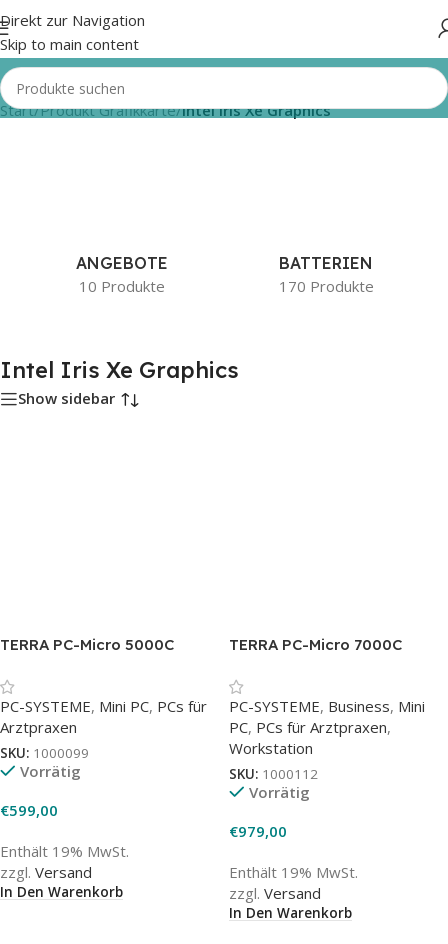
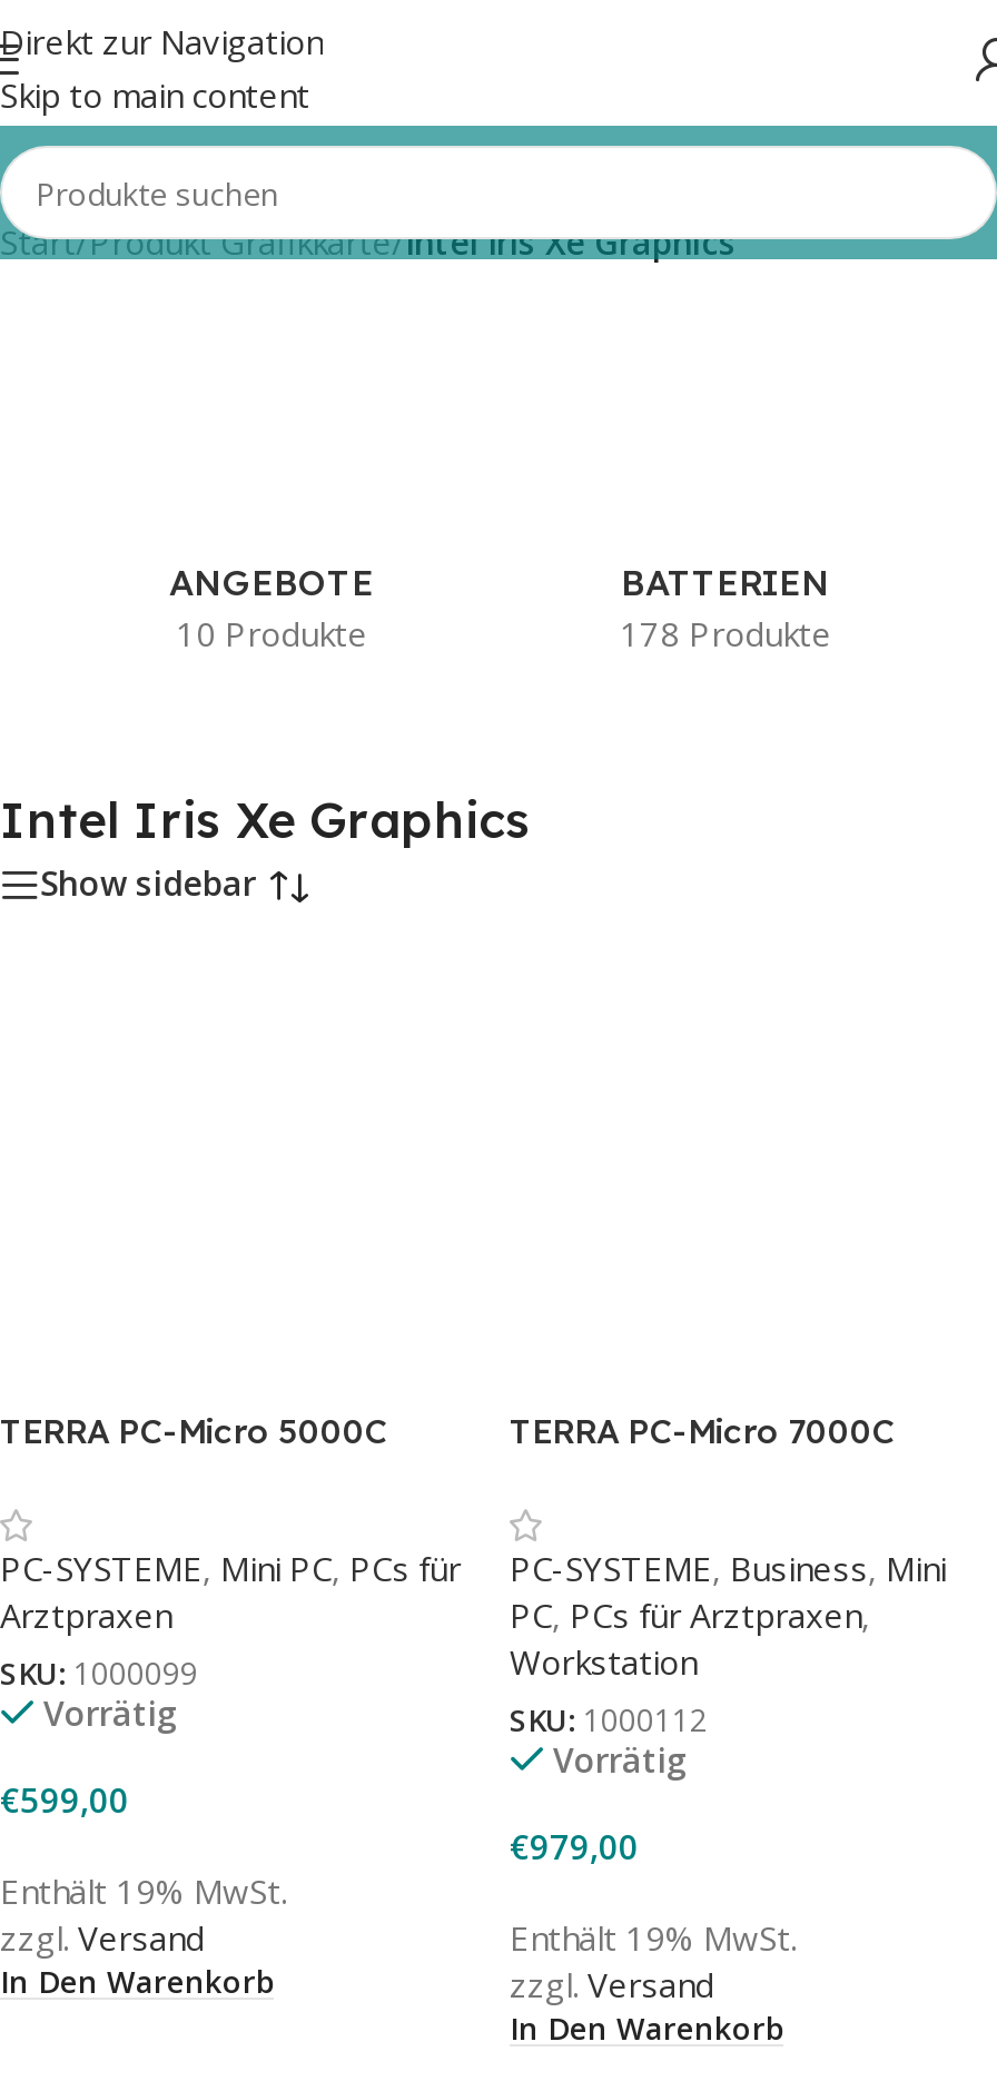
- 170 Produkte
+ 178 Produkte
